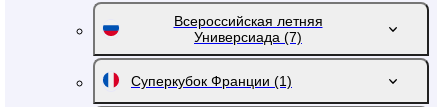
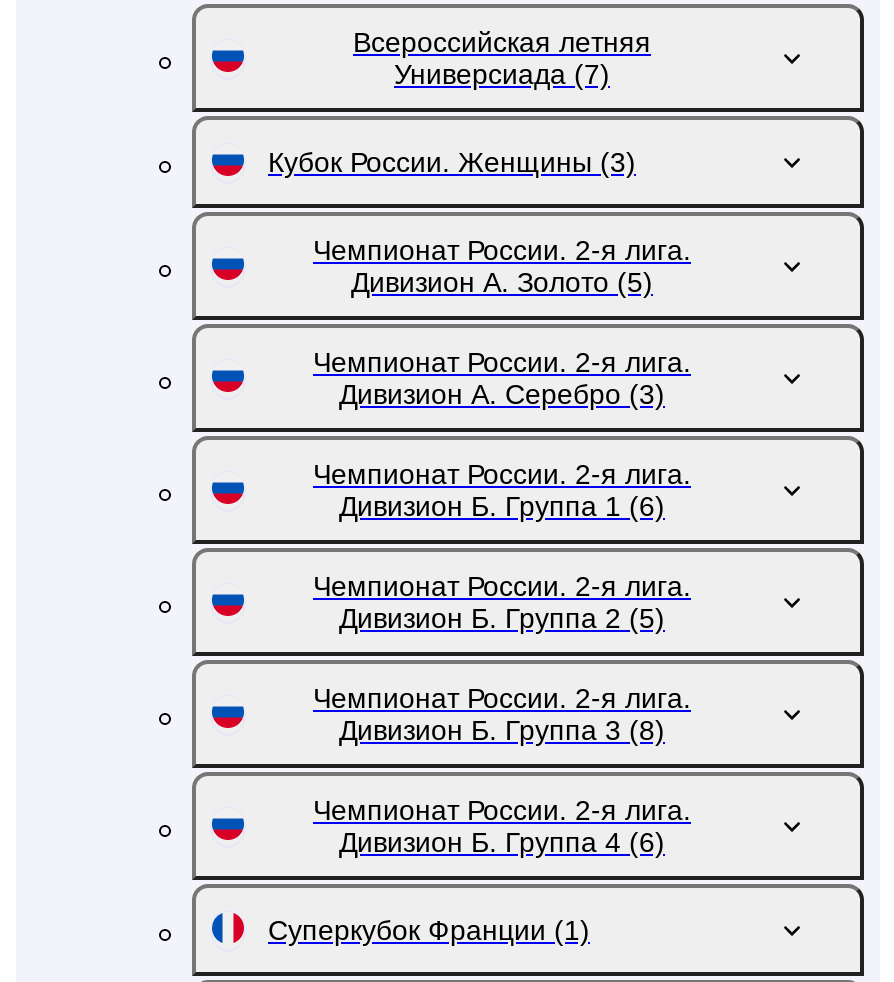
+ [image]
+ Кубок России. Женщины (3)
+ Чемпионат России. 2-я лига.
+ Дивизион А. Золото (5)
+ Чемпионат России. 2-я лига.
+ Дивизион А. Серебро (3)
+ Чемпионат России. 2-я лига.
+ Дивизион Б. Группа 1 (6)
+ Чемпионат России. 2-я лига.
+ Дивизион Б. Группа 2 (5)
+ Чемпионат России. 2-я лига.
+ Дивизион Б. Группа 3 (8)
+ Чемпионат России. 2-я лига.
+ Дивизион Б. Группа 4 (6)
